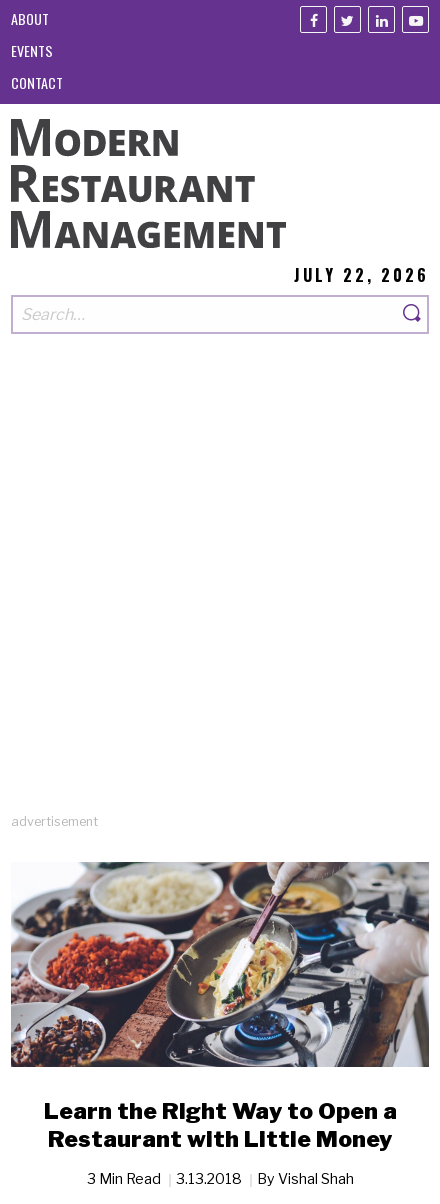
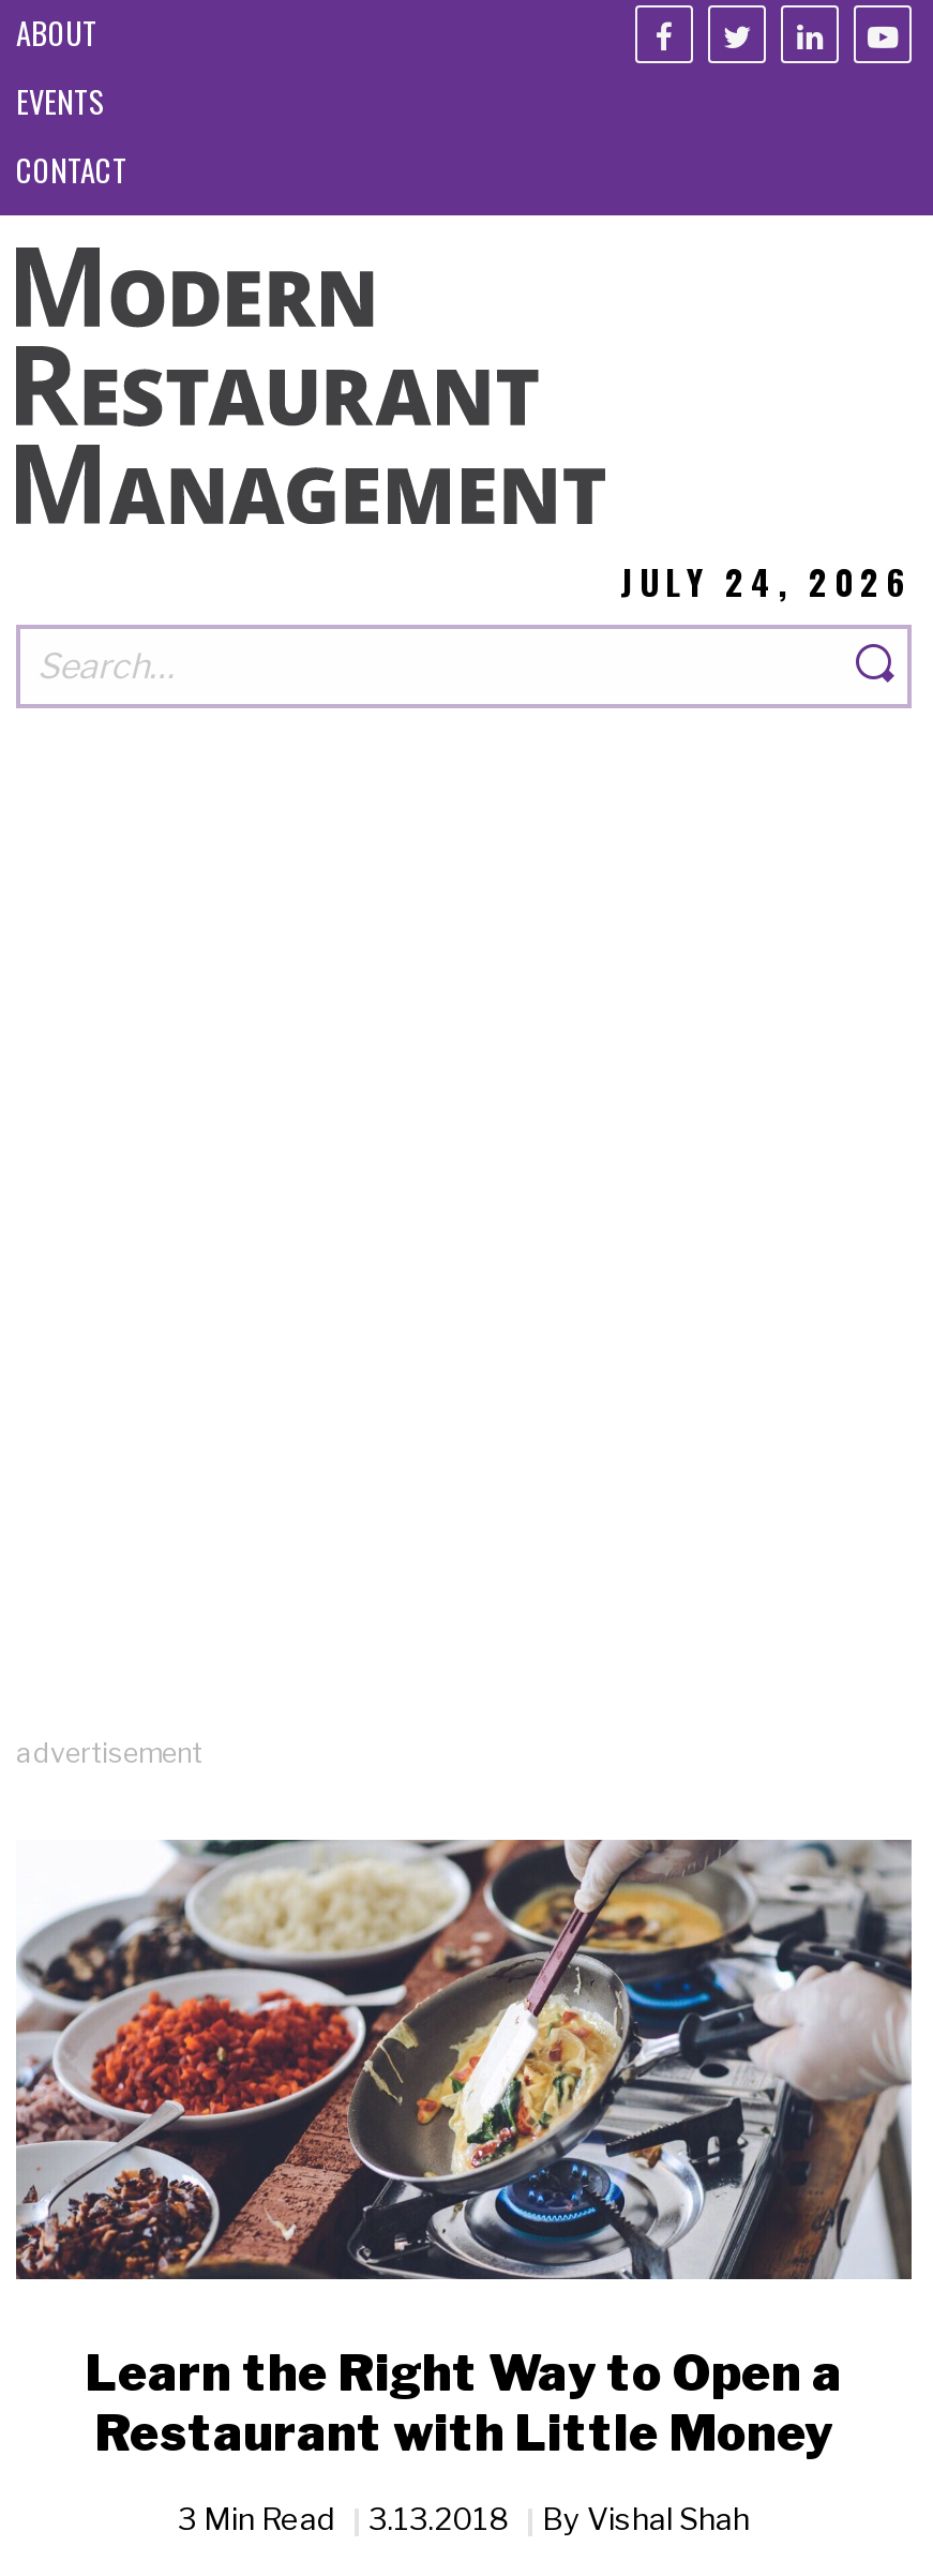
- JULY 22, 2026
+ JULY 24, 2026
